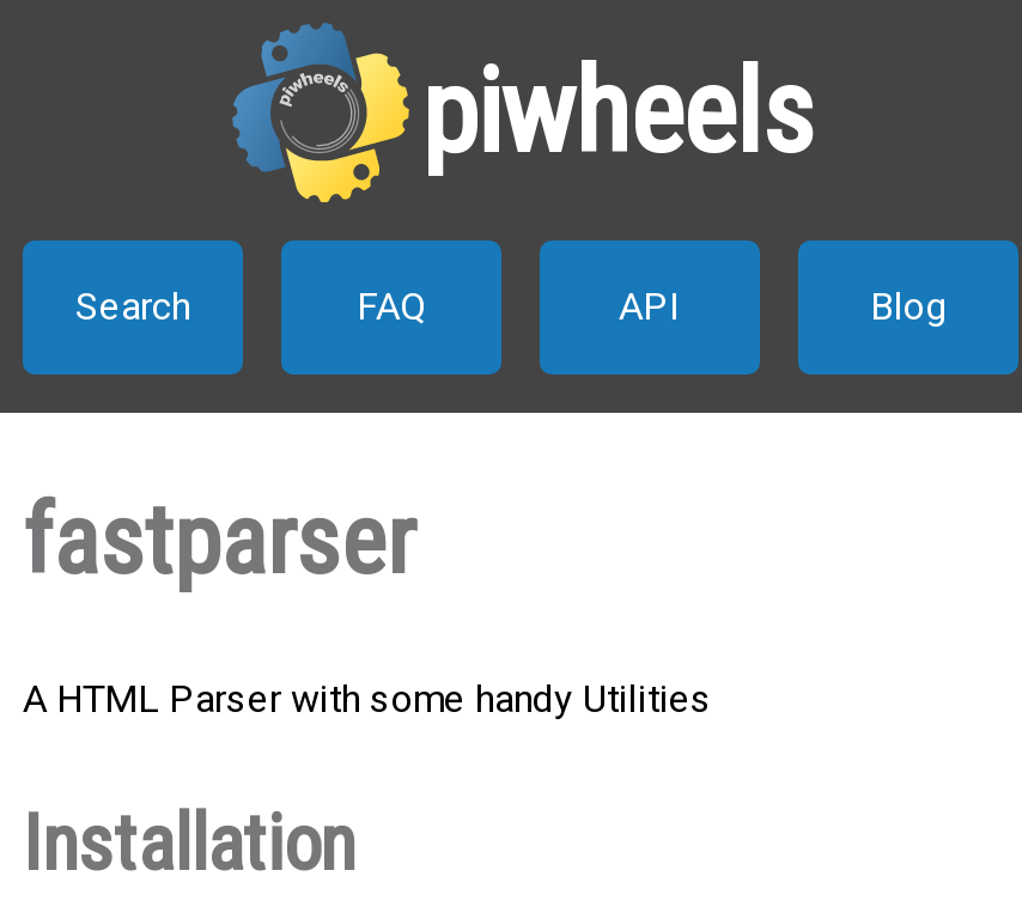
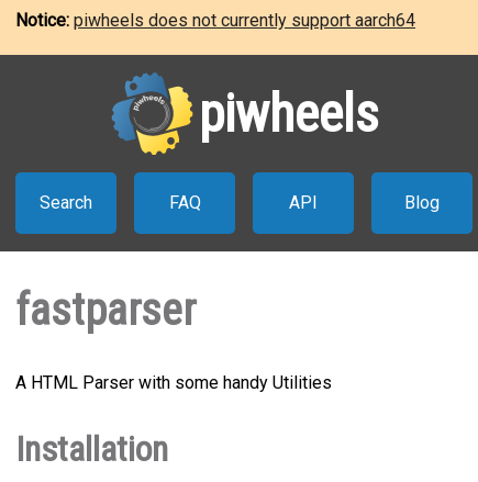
+ Notice: piwheels does not currently support aarch64
